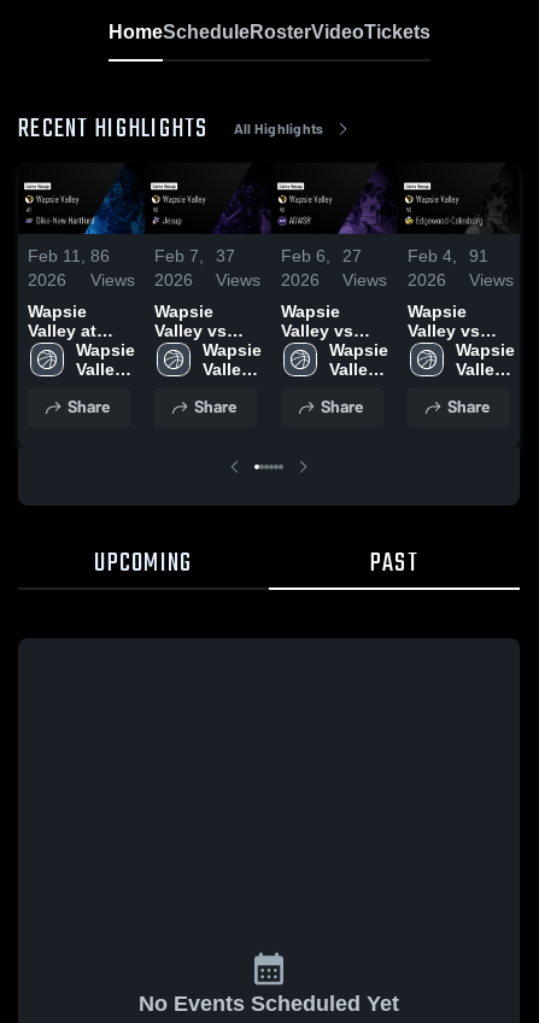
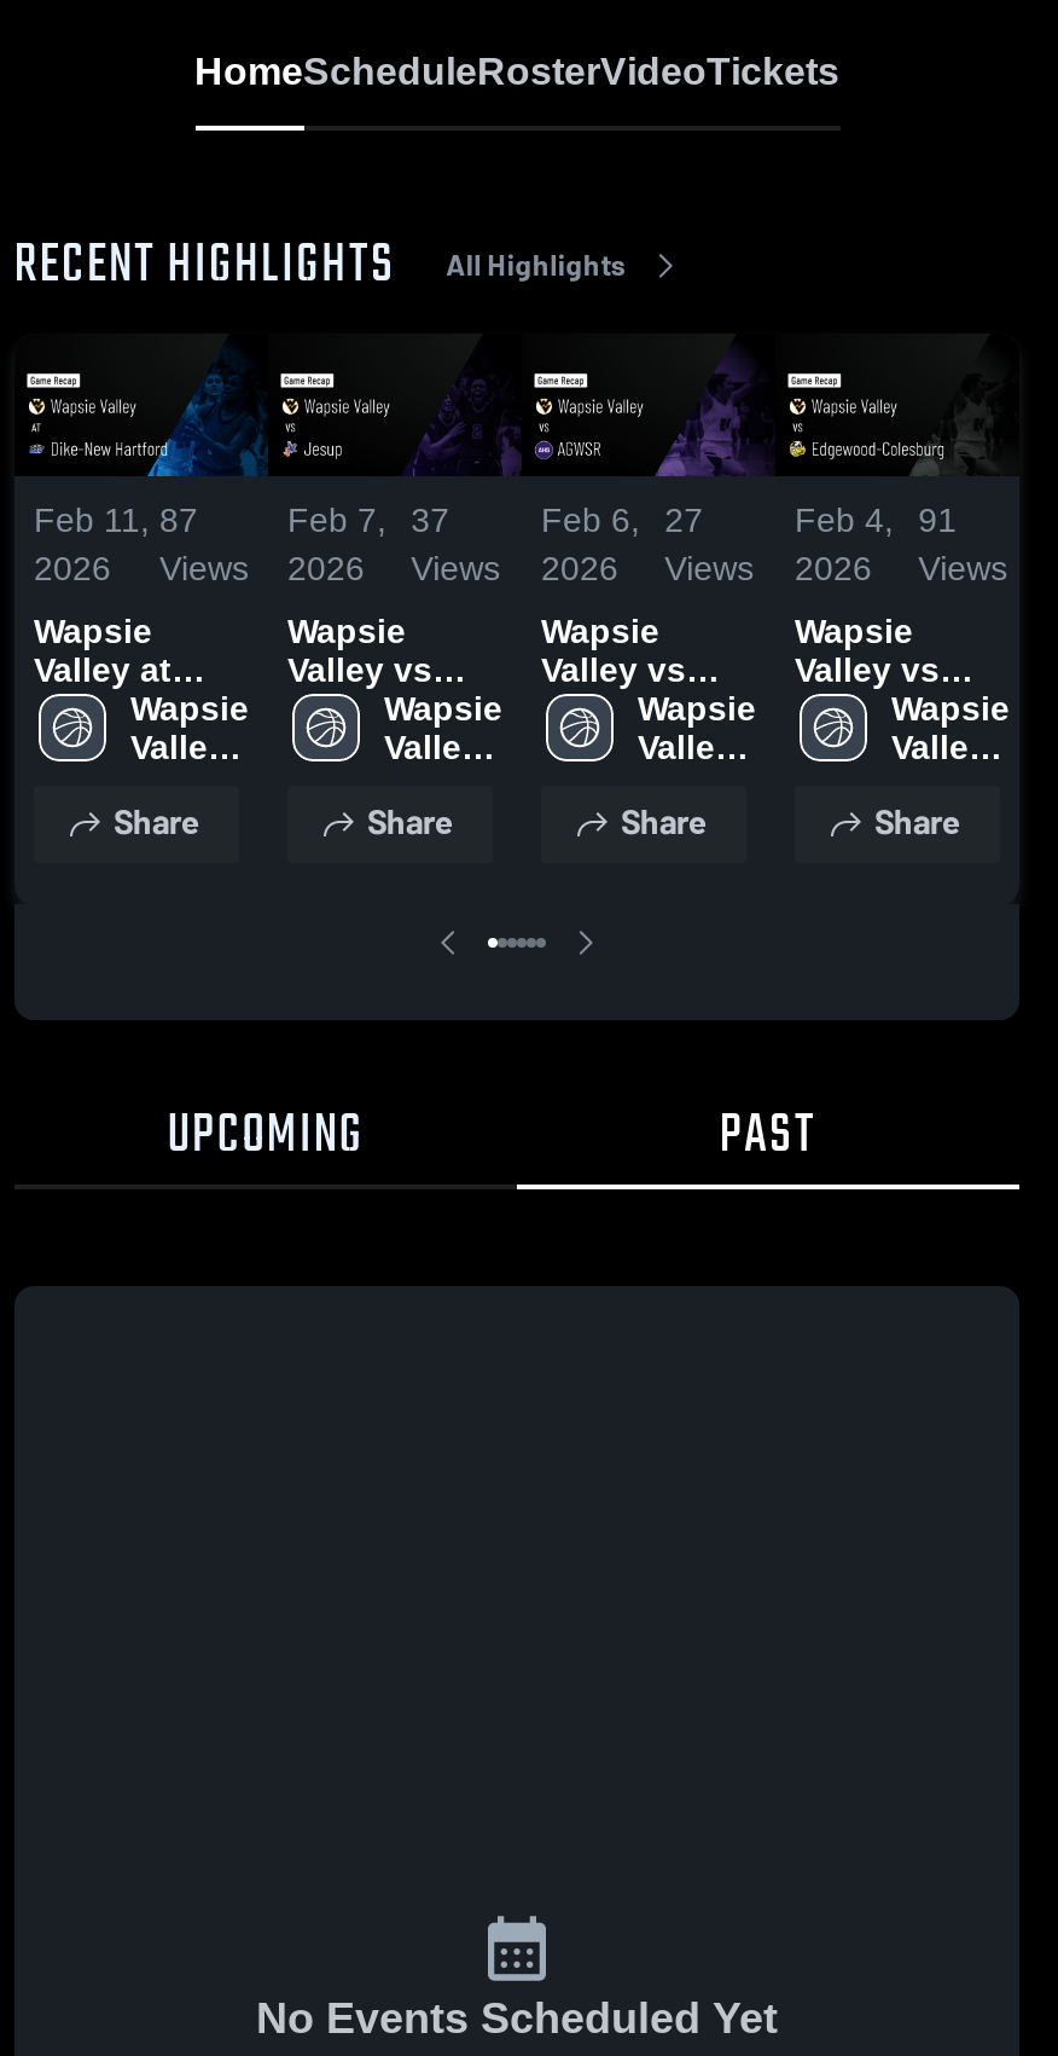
- Feb 11, 86
+ Feb 11, 87
